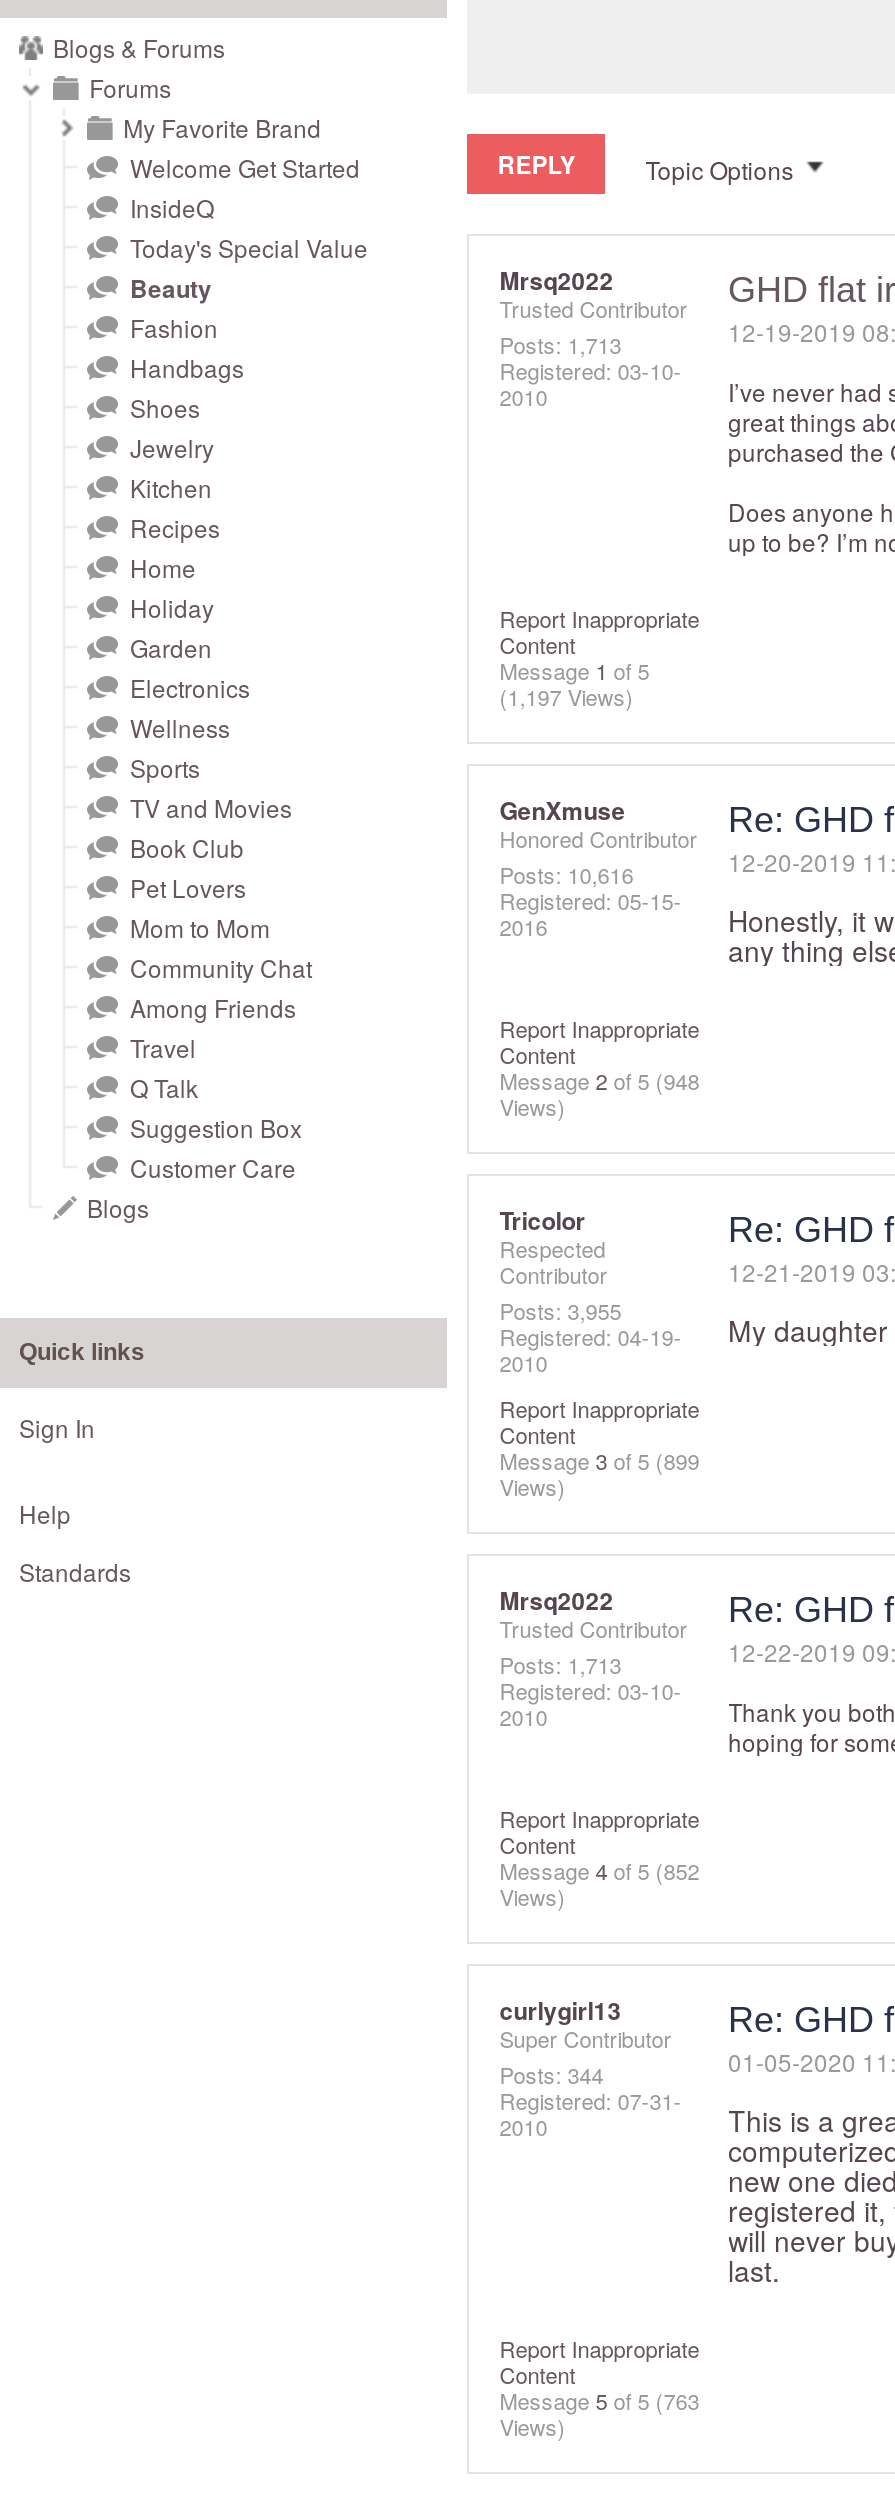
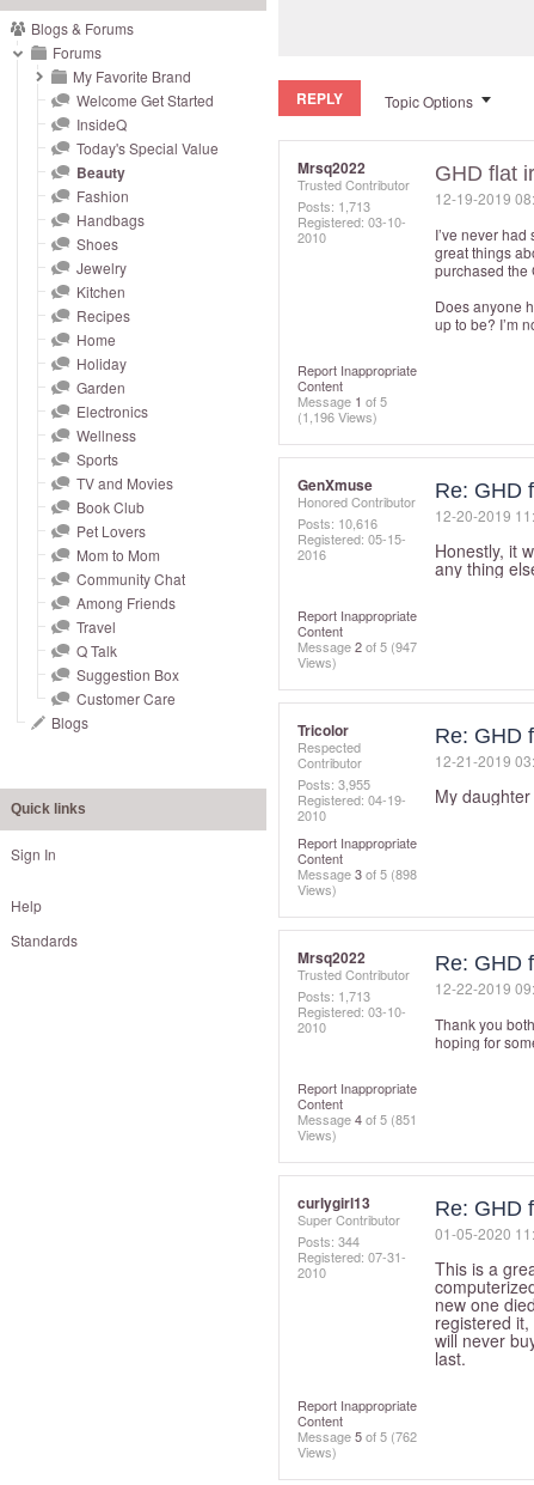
- (1,197 Views)
+ (1,196 Views)

- Message 2 of 5 (948
+ Message 2 of 5 (947

- Message 3 of 5 (899
+ Message 3 of 5 (898

- Message 4 of 5 (852
+ Message 4 of 5 (851

- Message 5 of 5 (763
+ Message 5 of 5 (762
